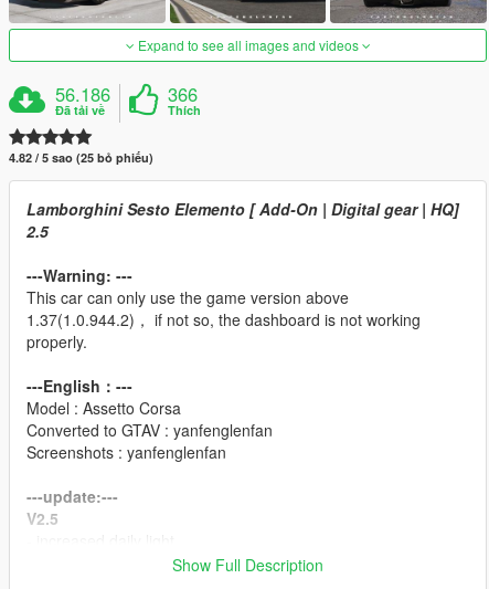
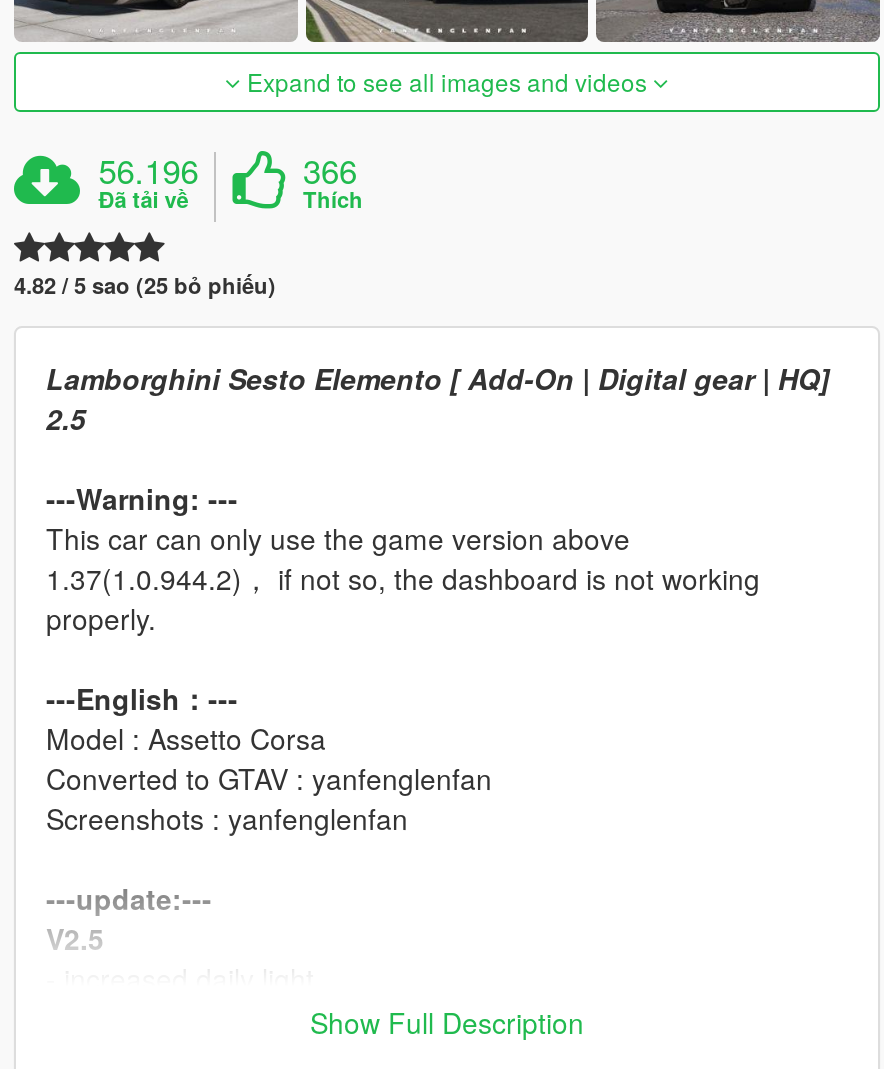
- 56.186
+ 56.196
